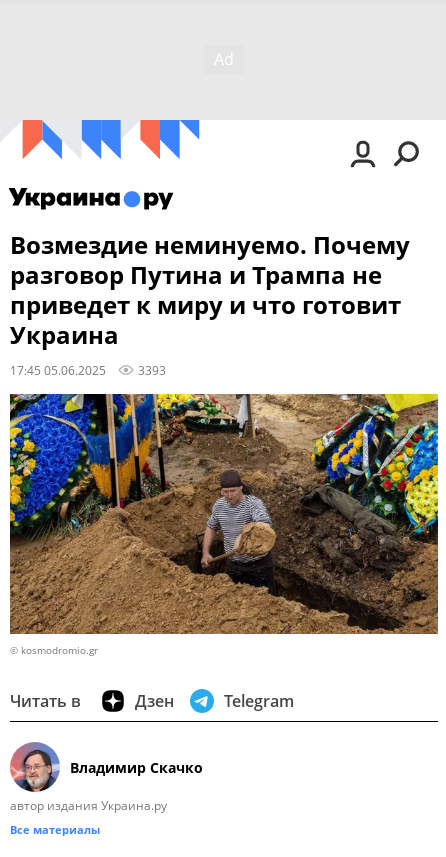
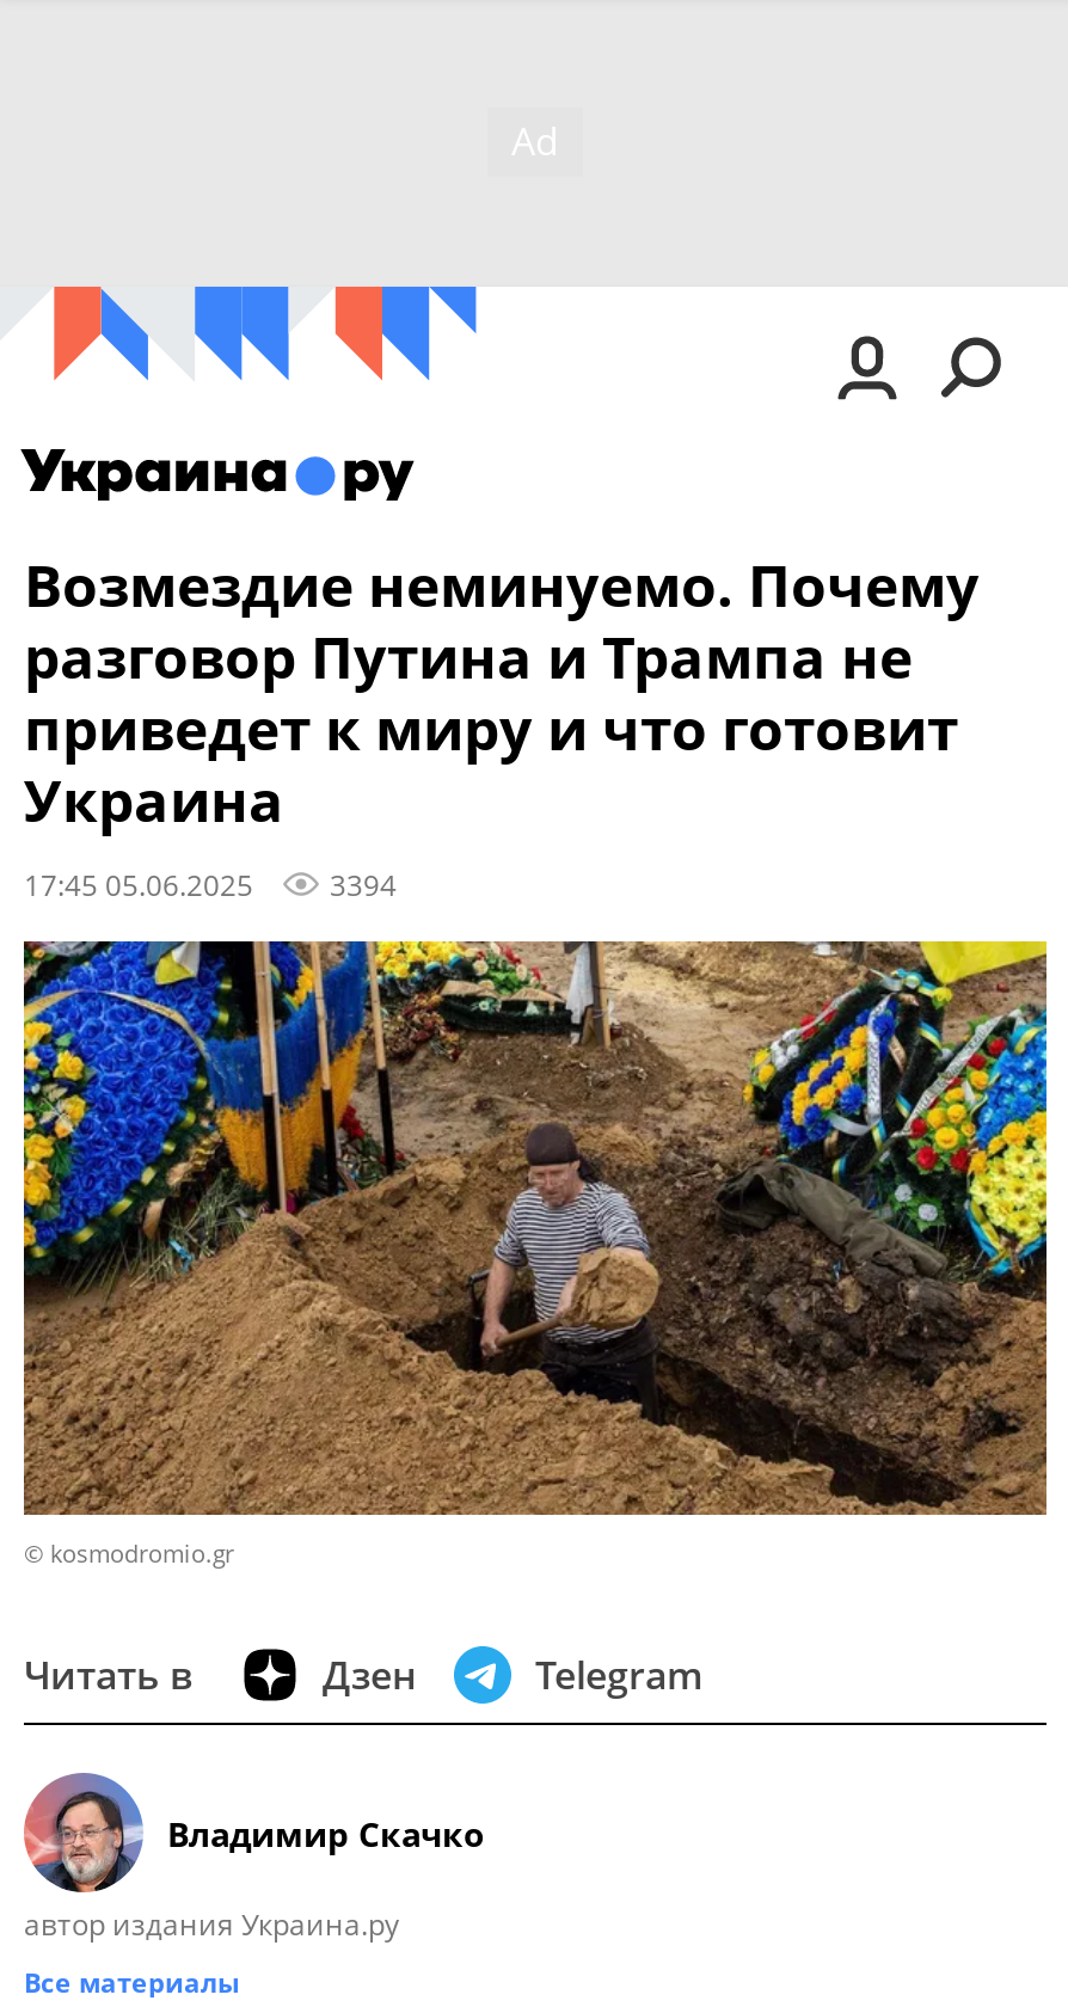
- 17:45 05.06.2025 3393
+ 17:45 05.06.2025 3394
